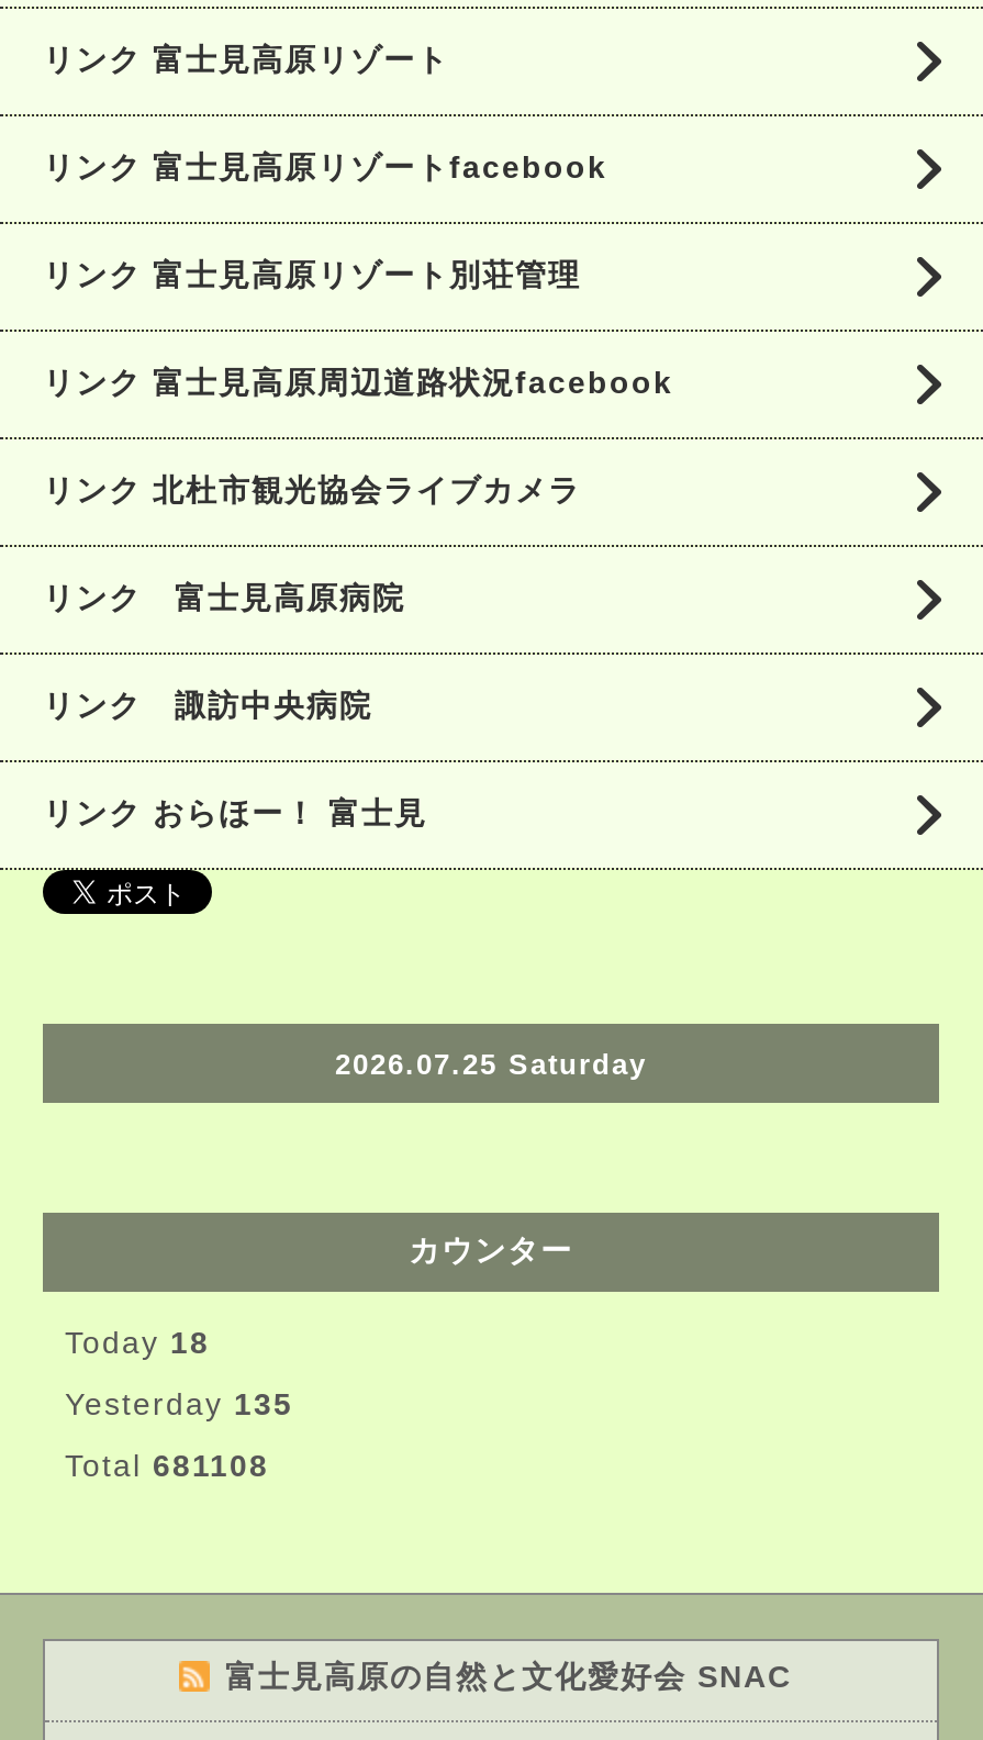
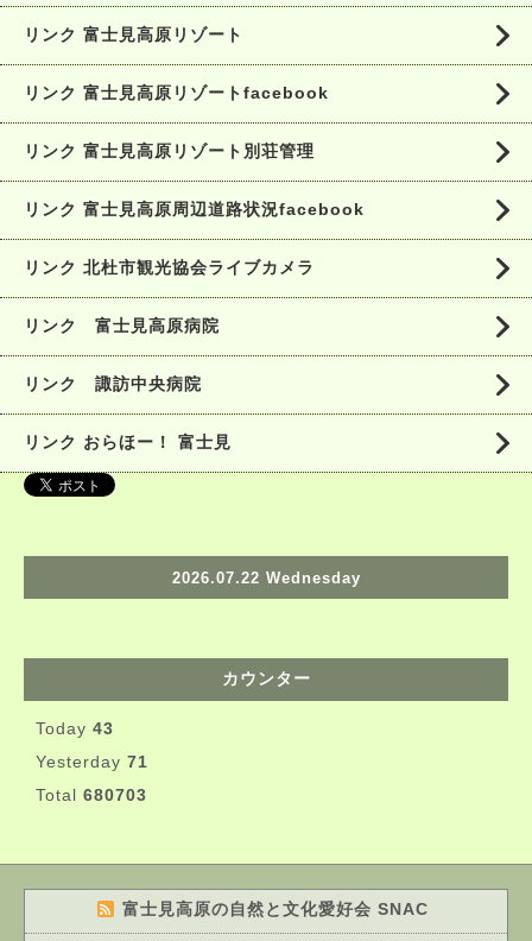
- 2026.07.25 Saturday
+ 2026.07.22 Wednesday

- Today 18
+ Today 43

- Yesterday 135
+ Yesterday 71

- Total 681108
+ Total 680703
